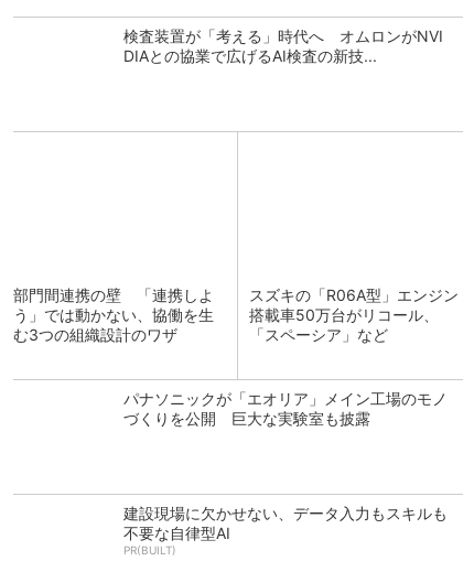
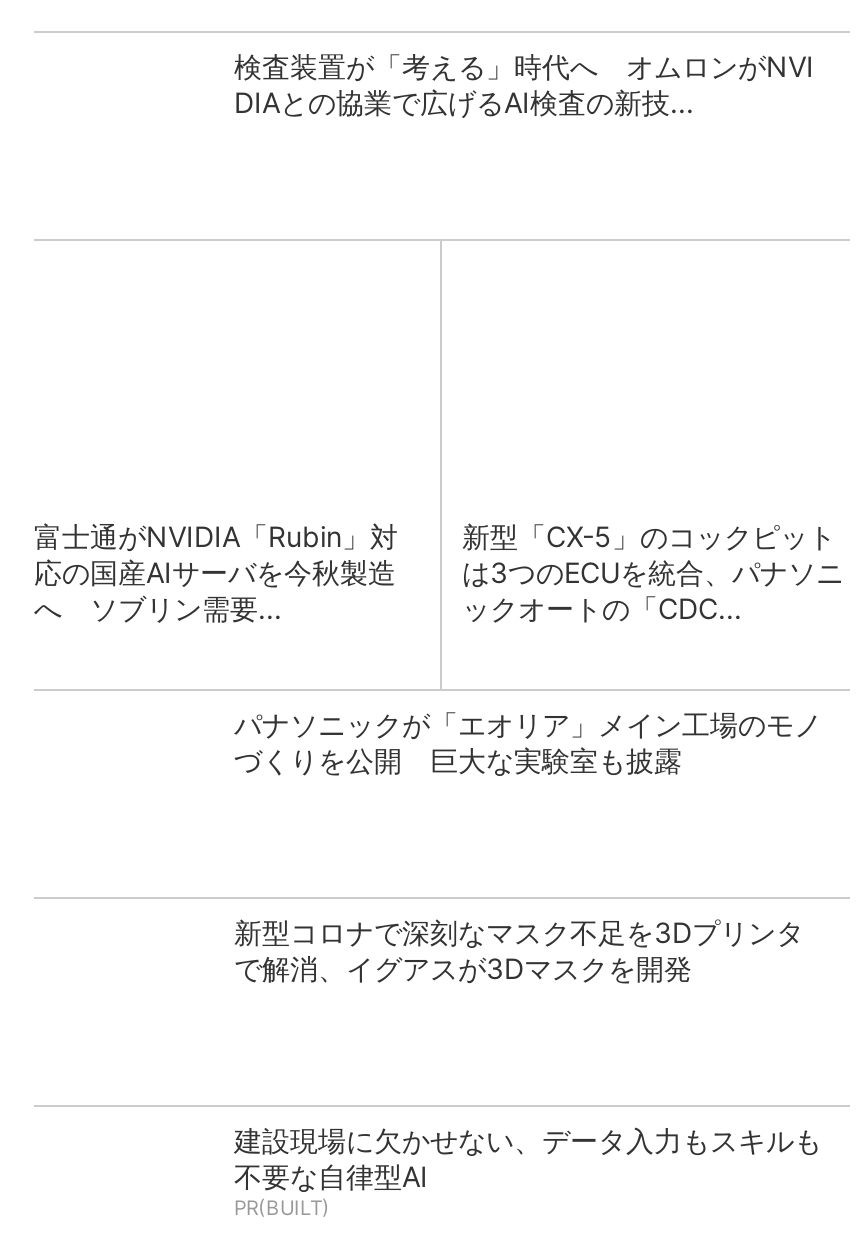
- 部門間連携の壁 「連携しよ
- う」では動かない、協働を生
- む3つの組織設計のワザ
+ 富士通がNVIDIA「Rubin」対
+ 応の国産AIサーバを今秋製造
+ へ ソブリン需要...

- スズキの「R06A型」エンジン
- 搭載車50万台がリコール、
- 「スペーシア」など
+ 新型「CX-5」のコックピット
+ は3つのECUを統合、パナソニ
+ ックオートの「CDC...

+ 新型コロナで深刻なマスク不足を3Dプリンタ
+ で解消、イグアスが3Dマスクを開発
